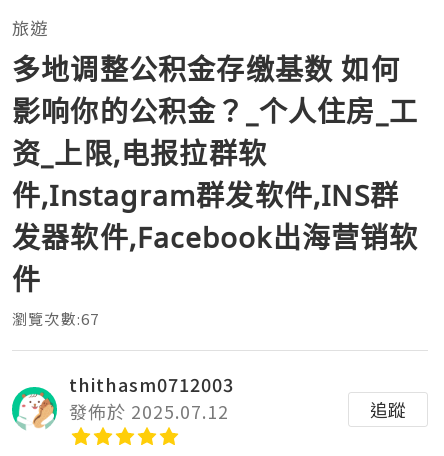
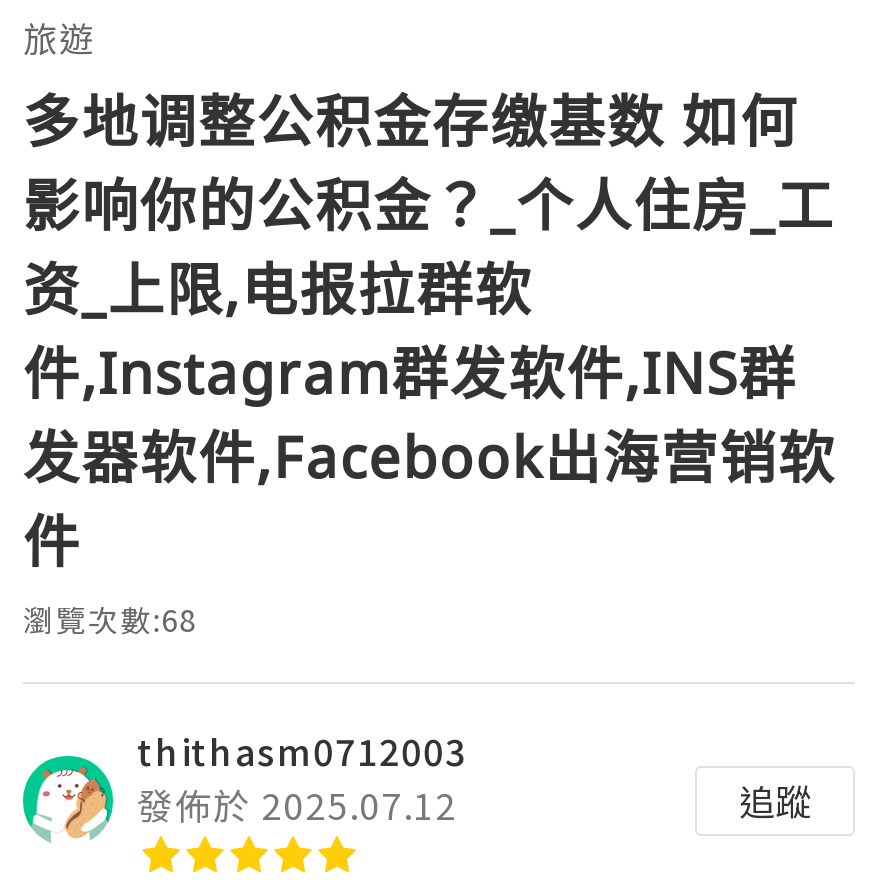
- 瀏覽次數:67
+ 瀏覽次數:68
